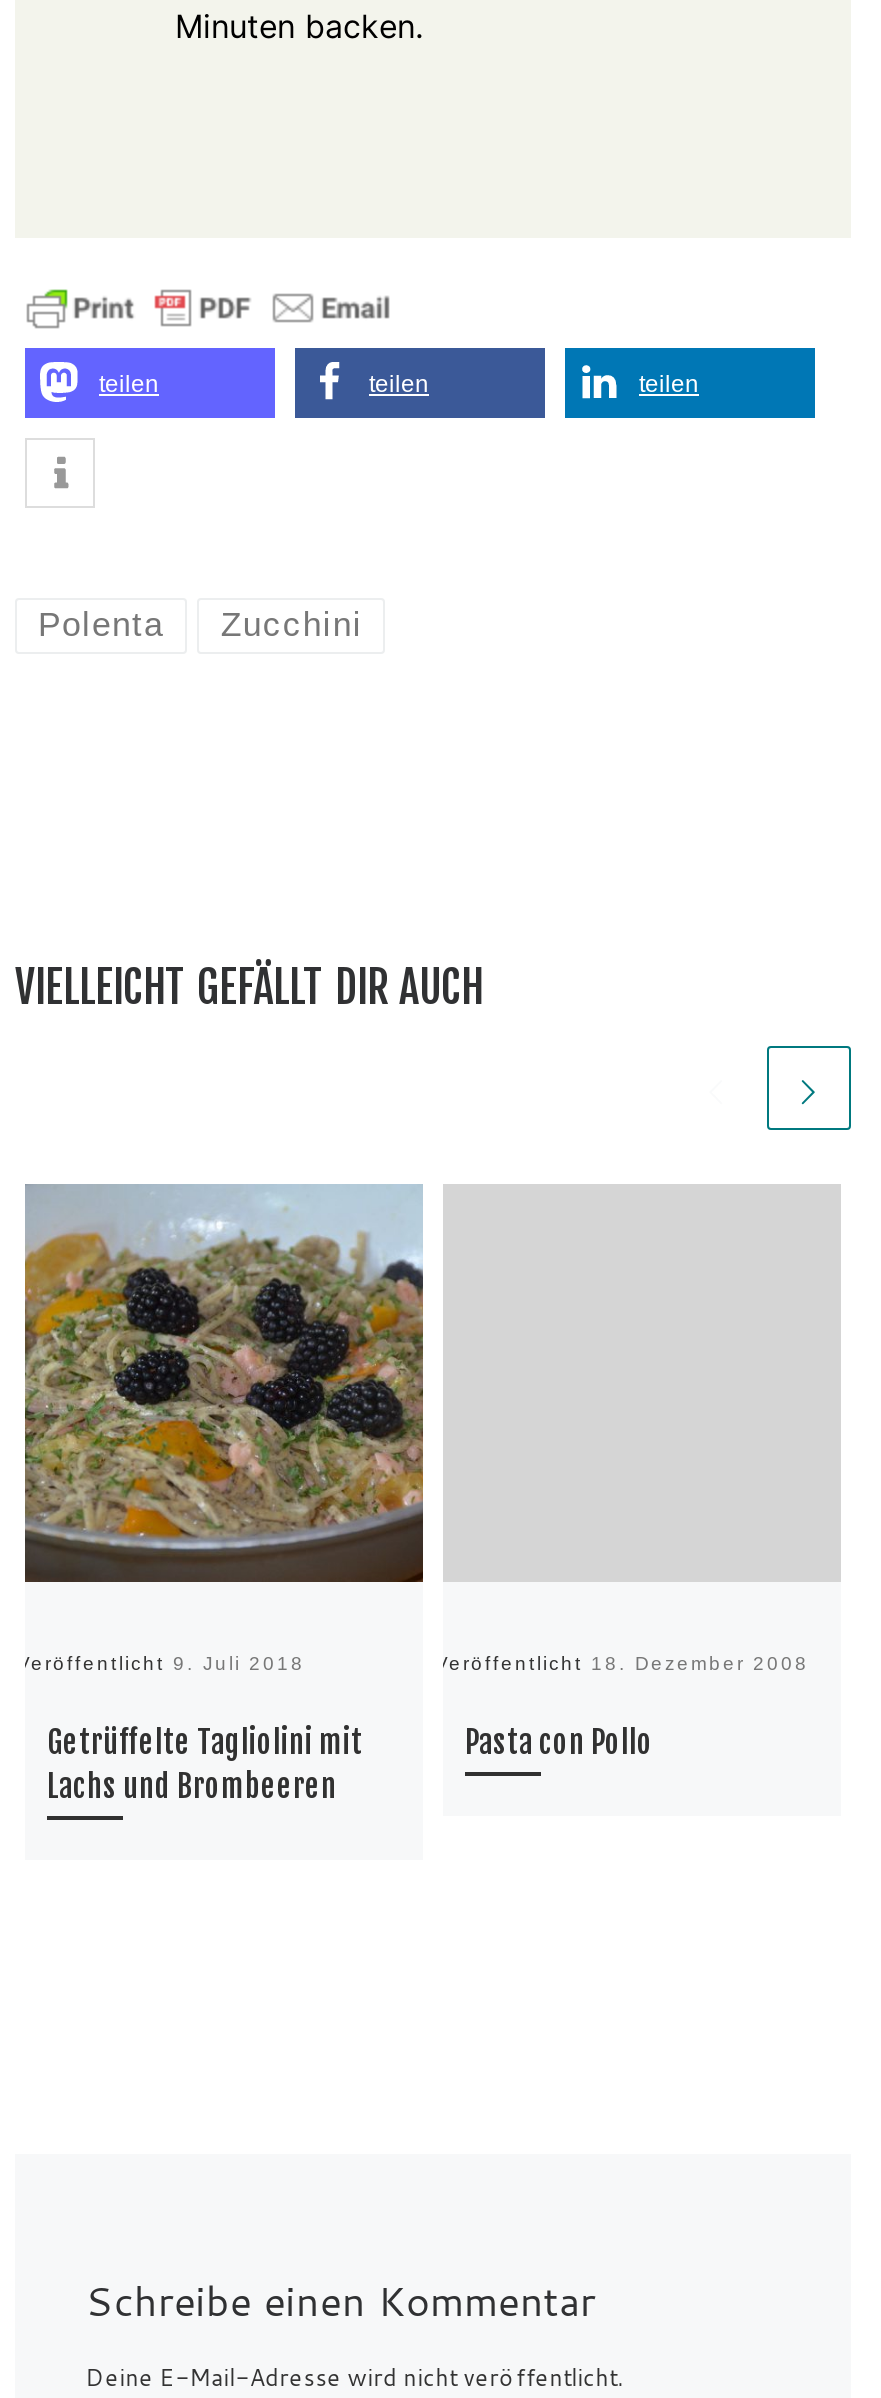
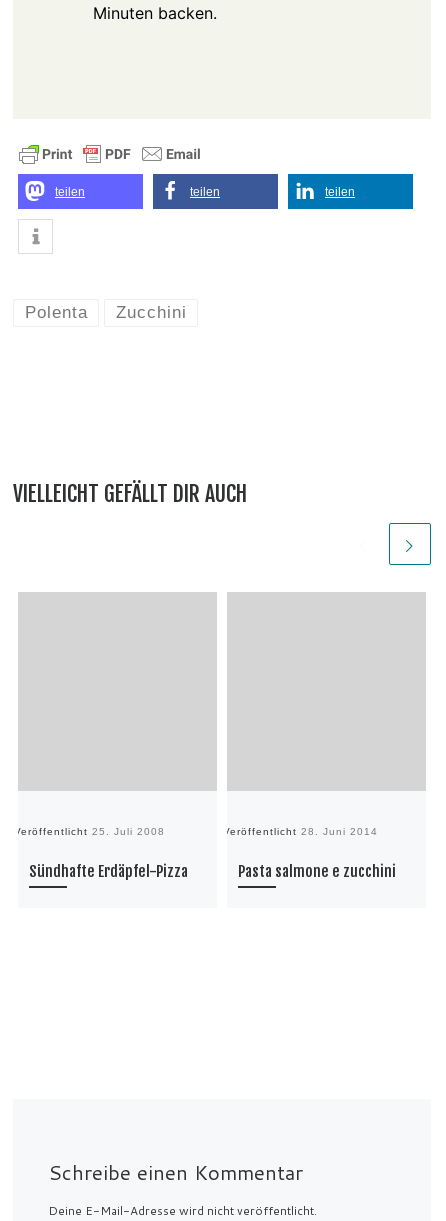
- [image]

- Veröffentlicht 9. Juli 2018
+ Veröffentlicht 25. Juli 2008

- Veröffentlicht 18. Dezember 2008
+ Veröffentlicht 28. Juni 2014

- Getrüffelte Tagliolini mit
- Lachs und Brombeeren
+ Sündhafte Erdäpfel-Pizza

- Pasta con Pollo
+ Pasta salmone e zucchini
